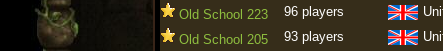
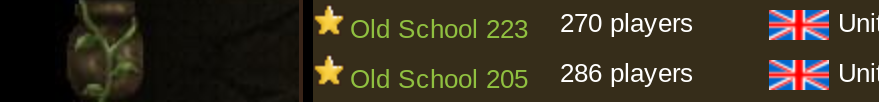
- Old School 223 96 players
+ Old School 223 270 players

- Old School 205 93 players
+ Old School 205 286 players
